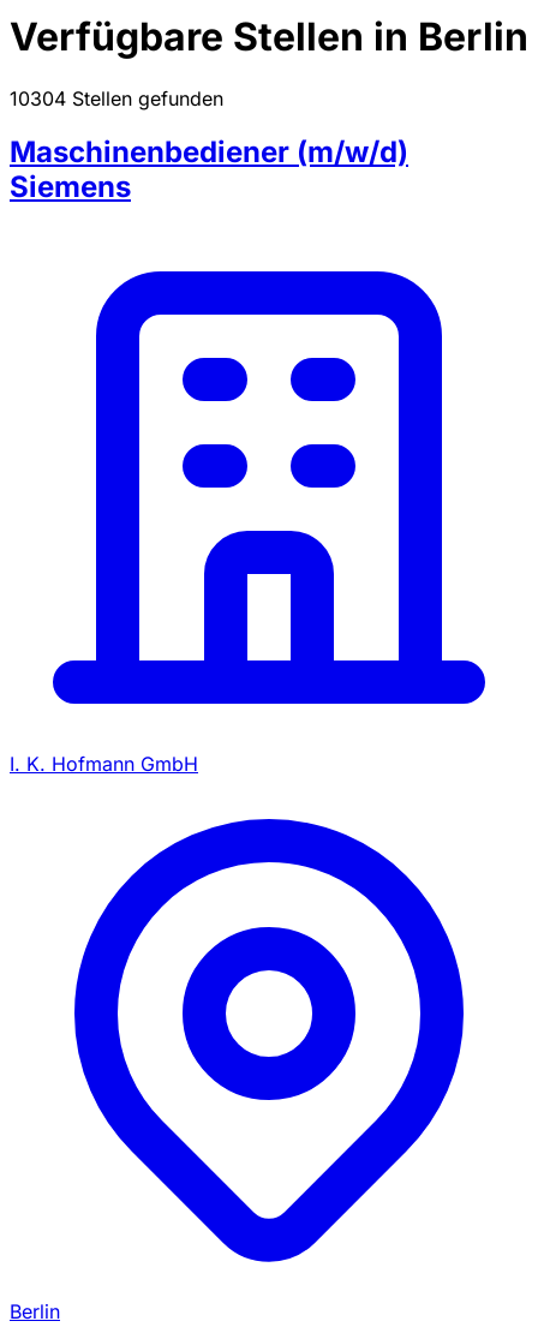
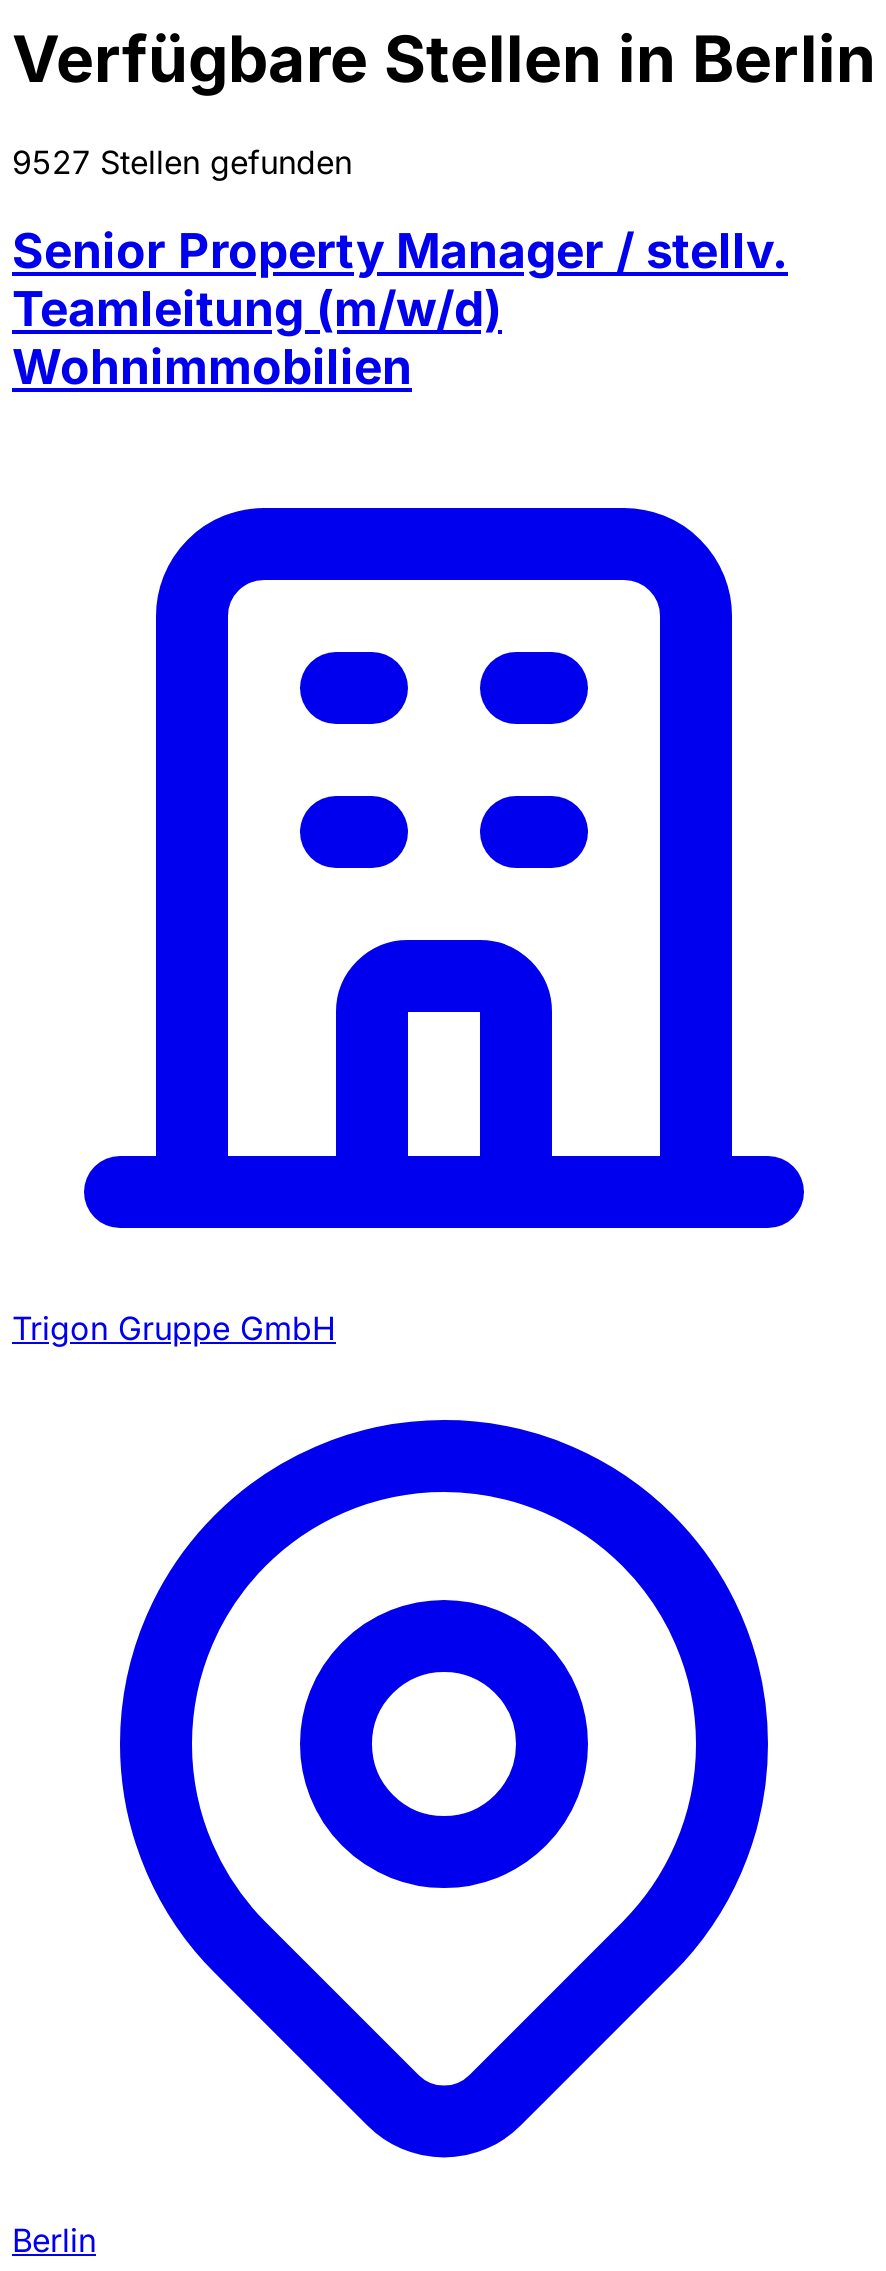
- 10304 Stellen gefunden
+ 9527 Stellen gefunden

- Maschinenbediener (m/w/d)
- Siemens
+ Senior Property Manager / stellv.
+ Teamleitung (m/w/d)
+ Wohnimmobilien

- I. K. Hofmann GmbH
+ Trigon Gruppe GmbH
